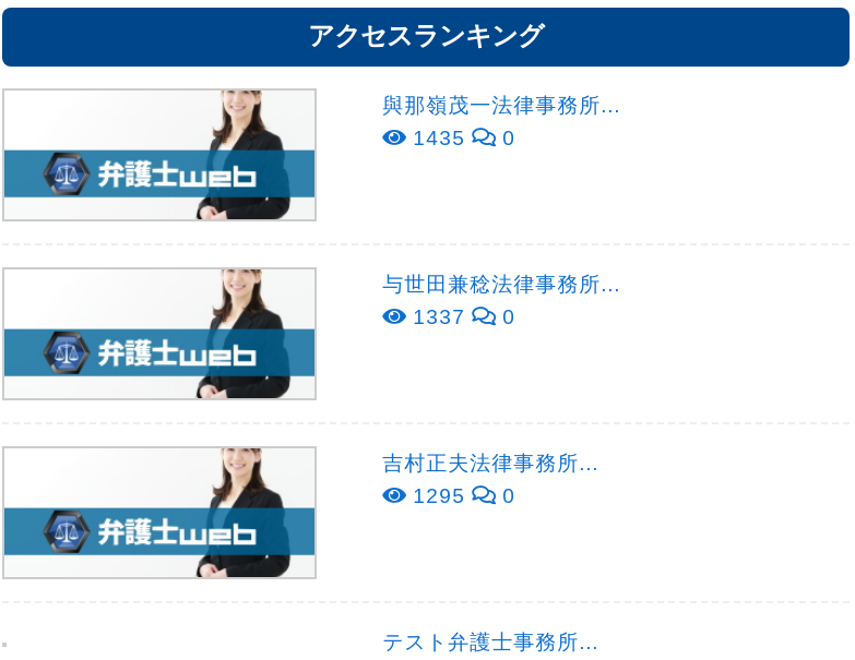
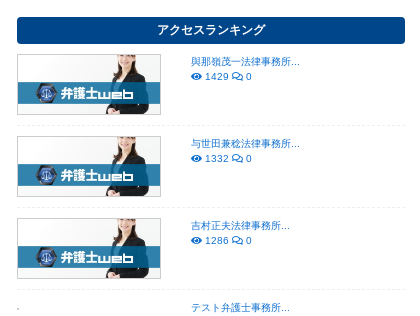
- 1435 0
+ 1429 0

- 1337 0
+ 1332 0

- 1295 0
+ 1286 0
